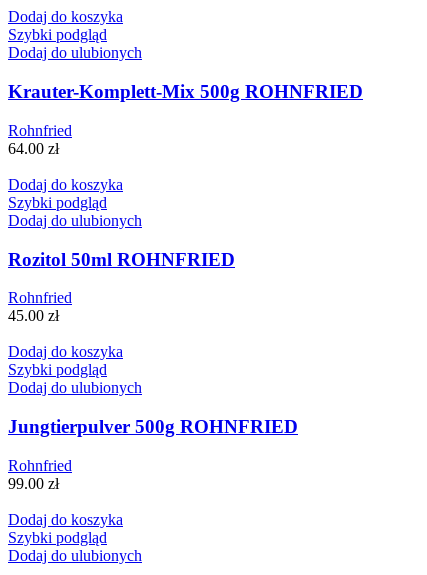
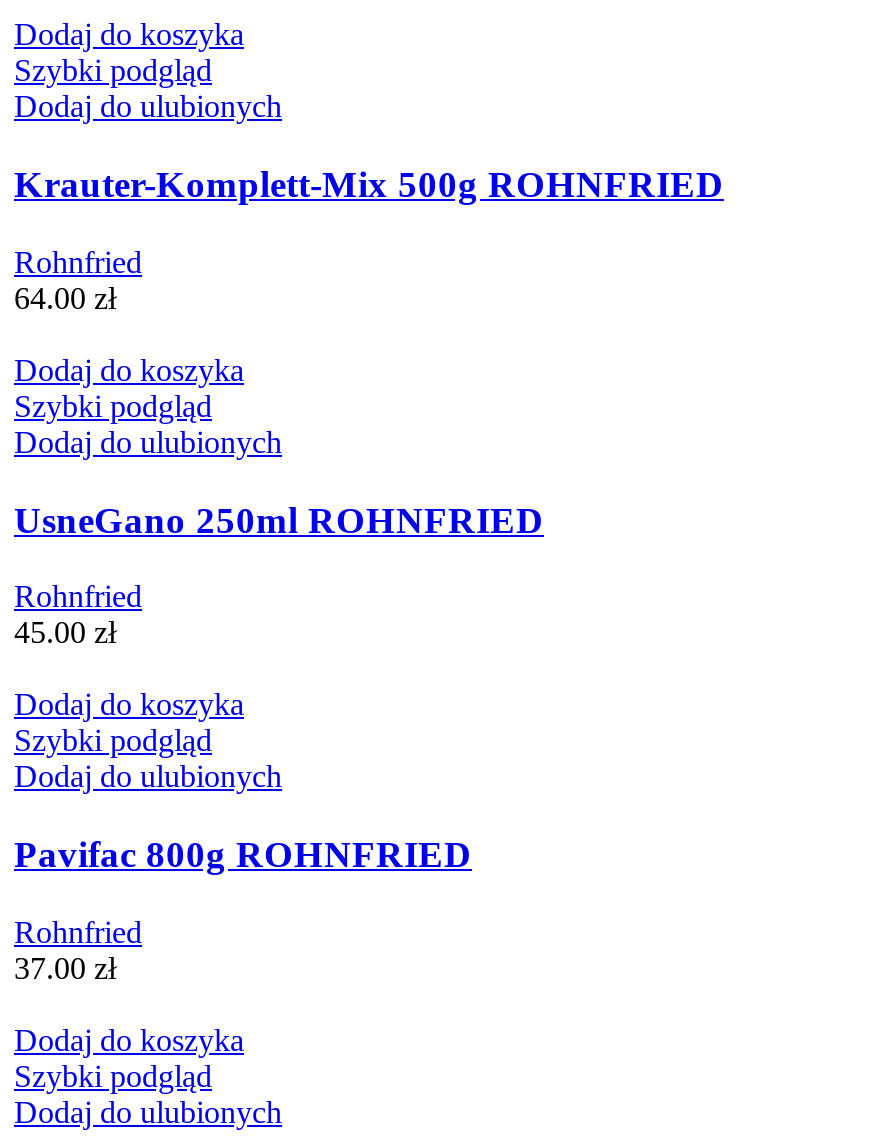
- Rozitol 50ml ROHNFRIED
+ UsneGano 250ml ROHNFRIED

- Jungtierpulver 500g ROHNFRIED
+ Pavifac 800g ROHNFRIED

- 99.00 zł
+ 37.00 zł
